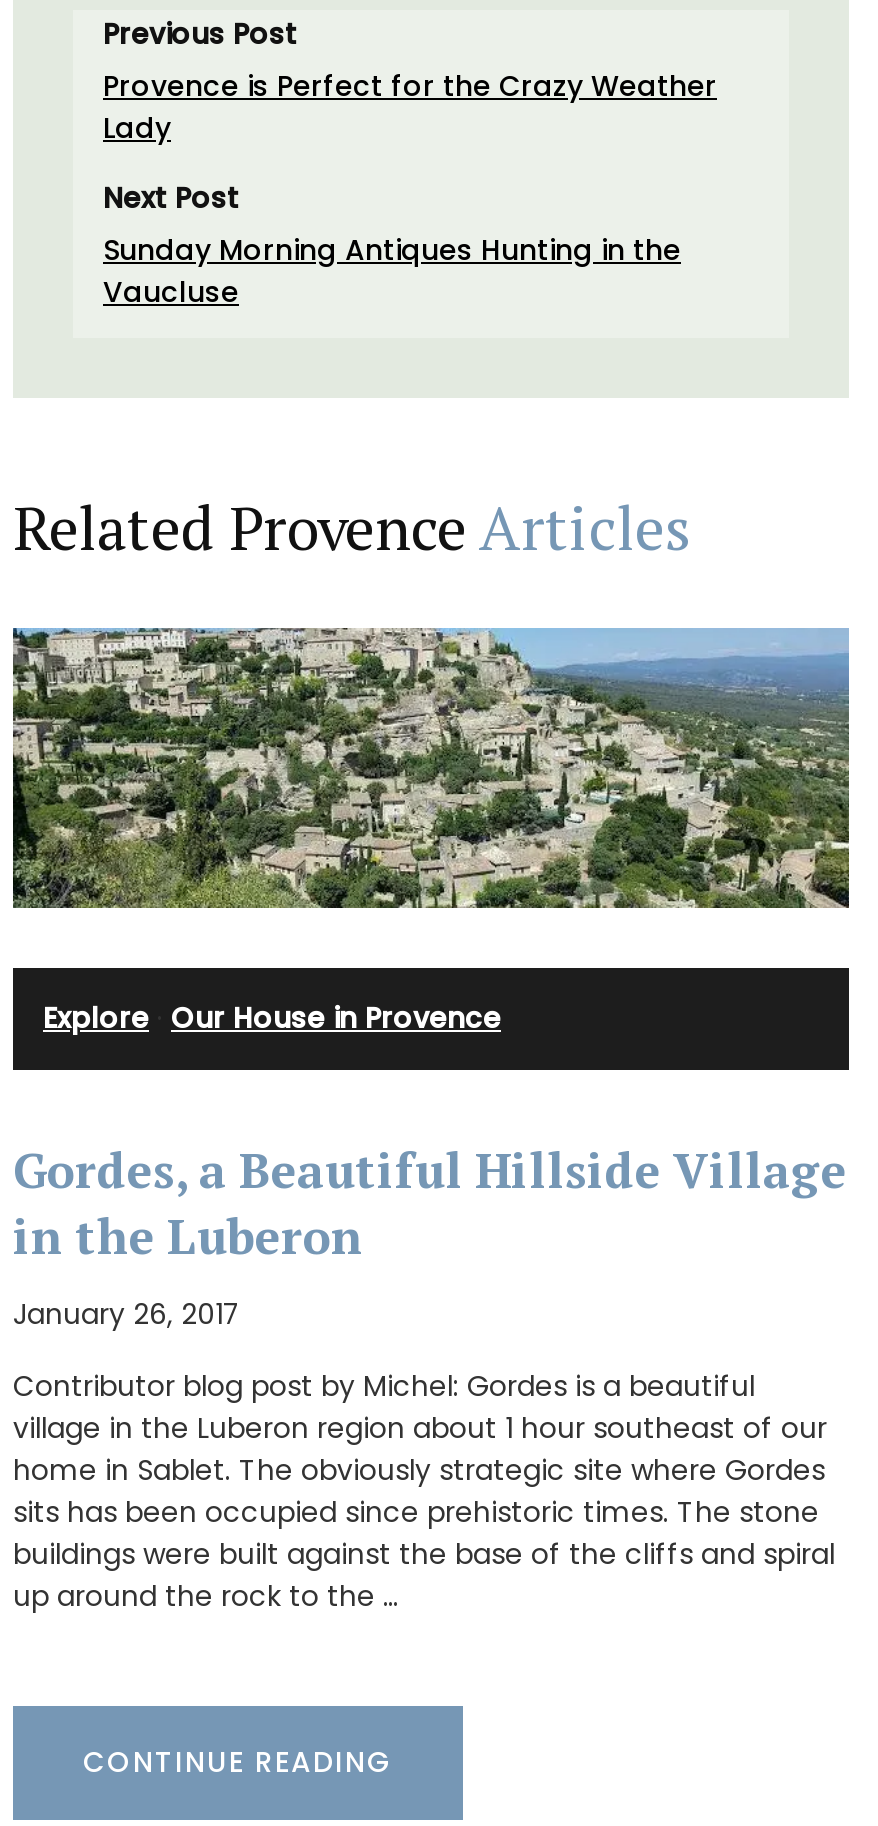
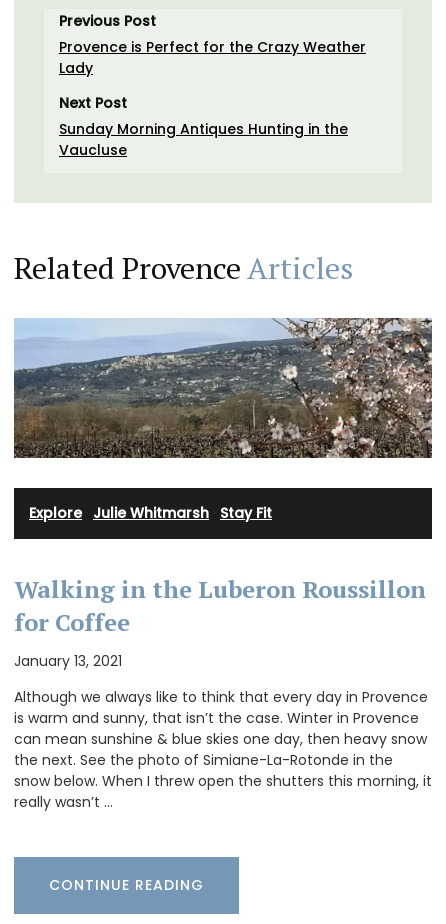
- [image]
+ [image]

- Explore · Our House in Provence
+ Explore · Julie Whitmarsh · Stay Fit

- Gordes, a Beautiful Hillside Village
- in the Luberon
- January 26, 2017
+ Walking in the Luberon Roussillon
+ for Coffee
+ January 13, 2021

- Contributor blog post by Michel: Gordes is a beautiful
- village in the Luberon region about 1 hour southeast of our
- home in Sablet. The obviously strategic site where Gordes
- sits has been occupied since prehistoric times. The stone
- buildings were built against the base of the cliffs and spiral
- up around the rock to the …
+ Although we always like to think that every day in Provence
+ is warm and sunny, that isn’t the case. Winter in Provence
+ can mean sunshine & blue skies one day, then heavy snow
+ the next. See the photo of Simiane-La-Rotonde in the
+ snow below. When I threw open the shutters this morning, it
+ really wasn’t …
